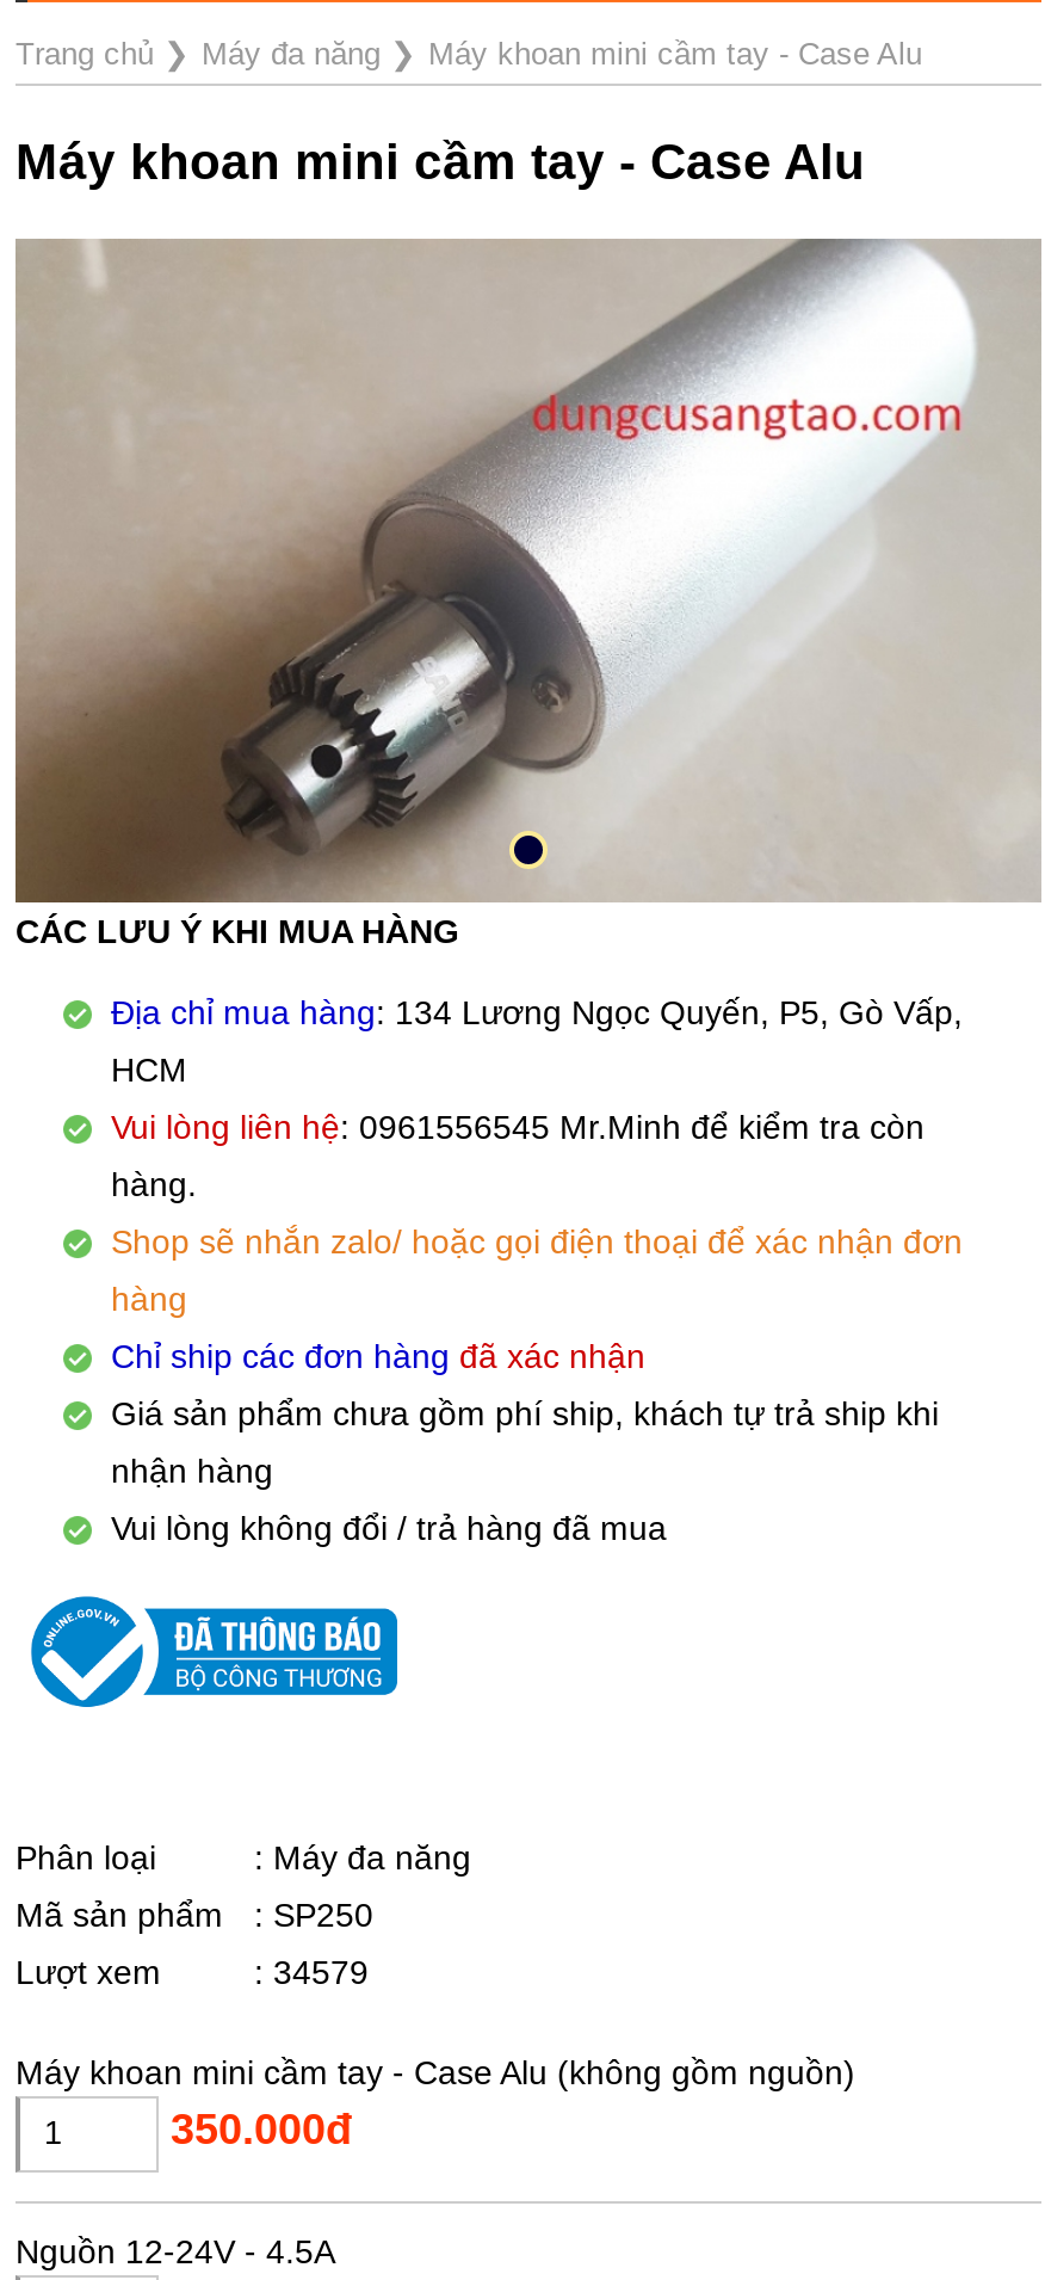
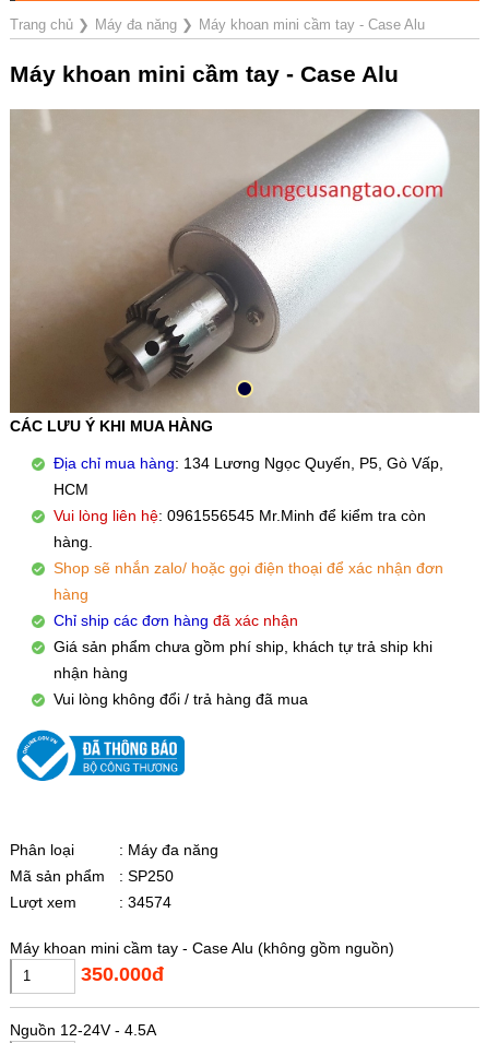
- : 34579
+ : 34574
